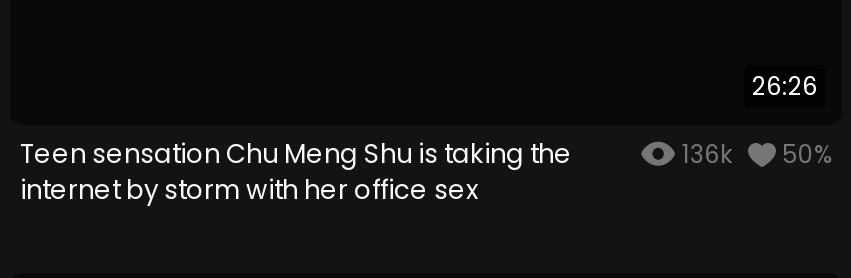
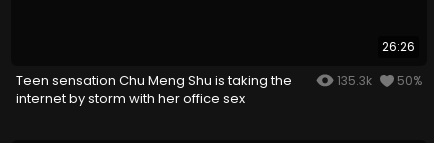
- 136k 50%
+ 135.3k 50%
